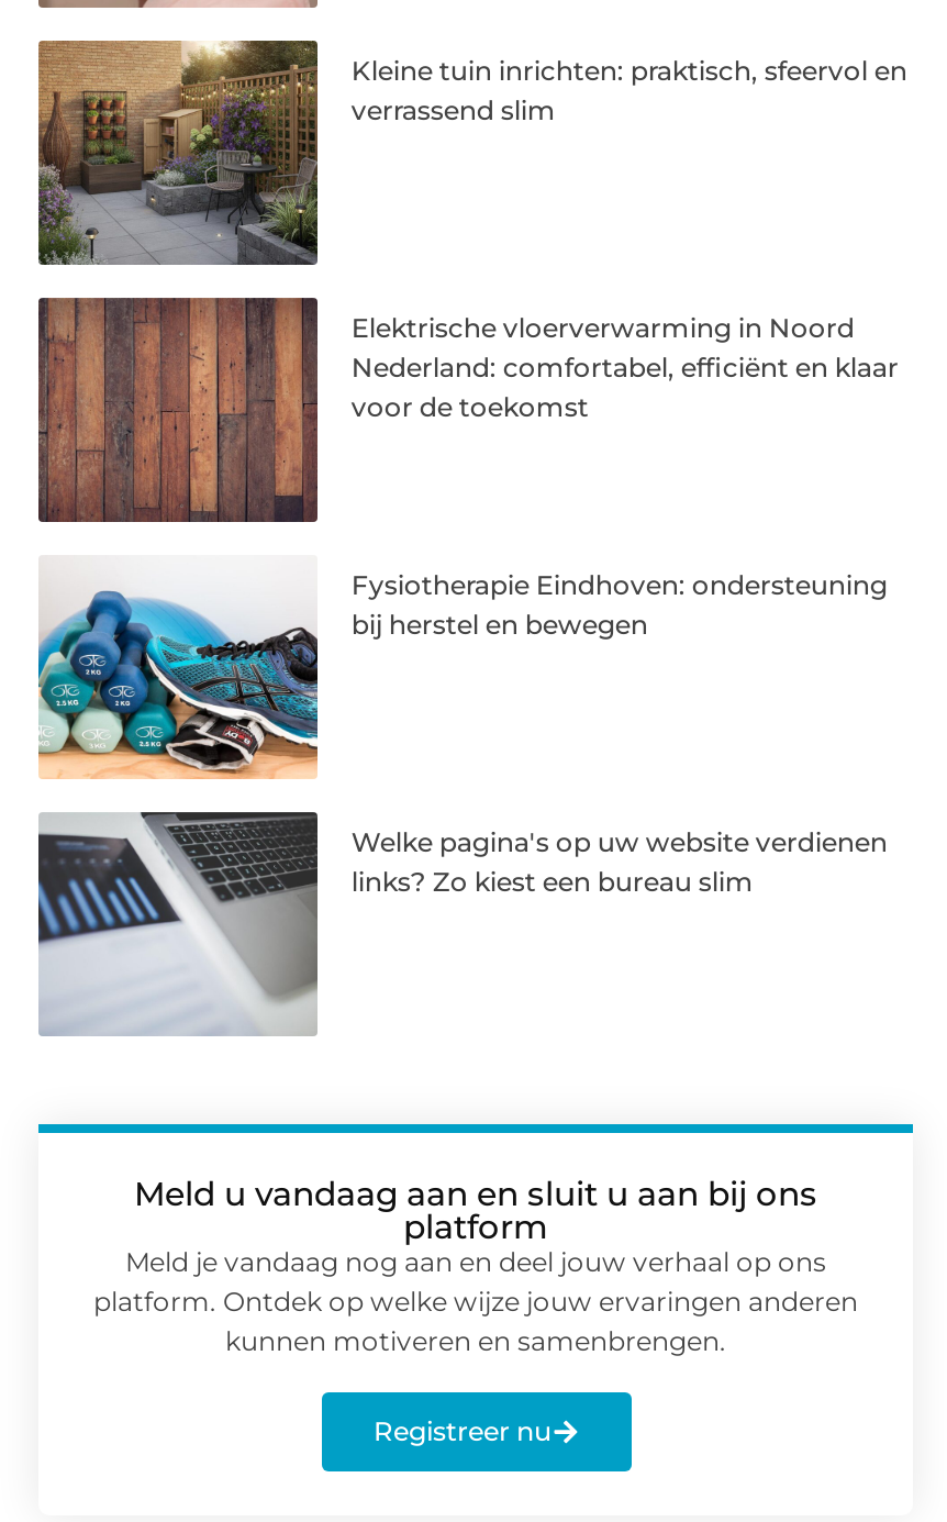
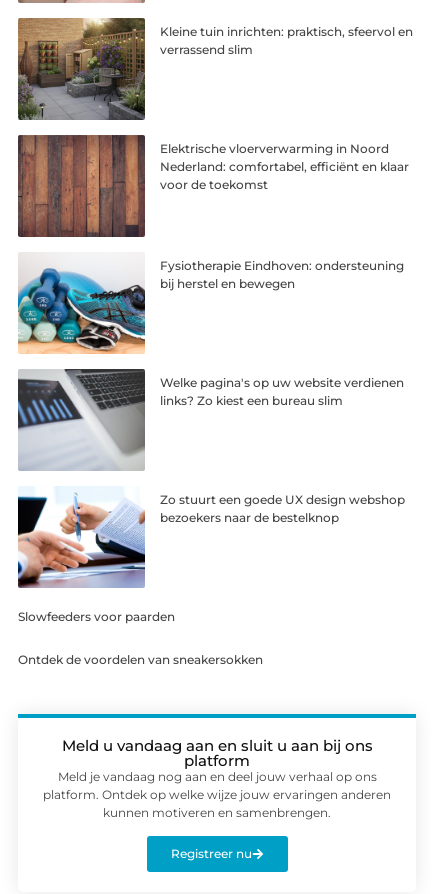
+ [image]
+ Zo stuurt een goede UX design webshop
+ bezoekers naar de bestelknop

+ Slowfeeders voor paarden
+ Ontdek de voordelen van sneakersokken
